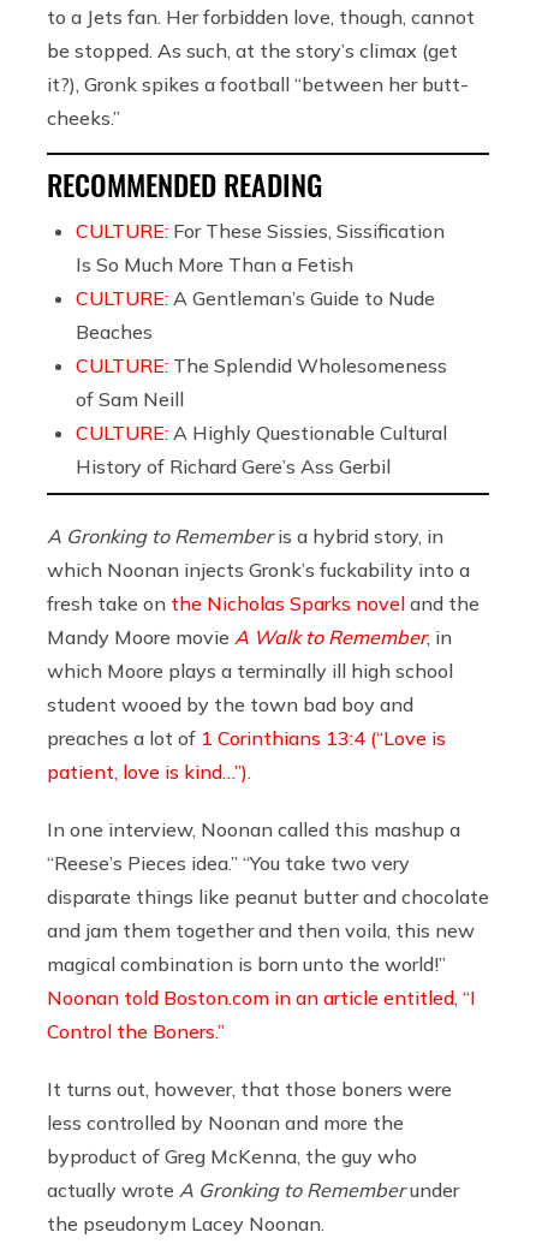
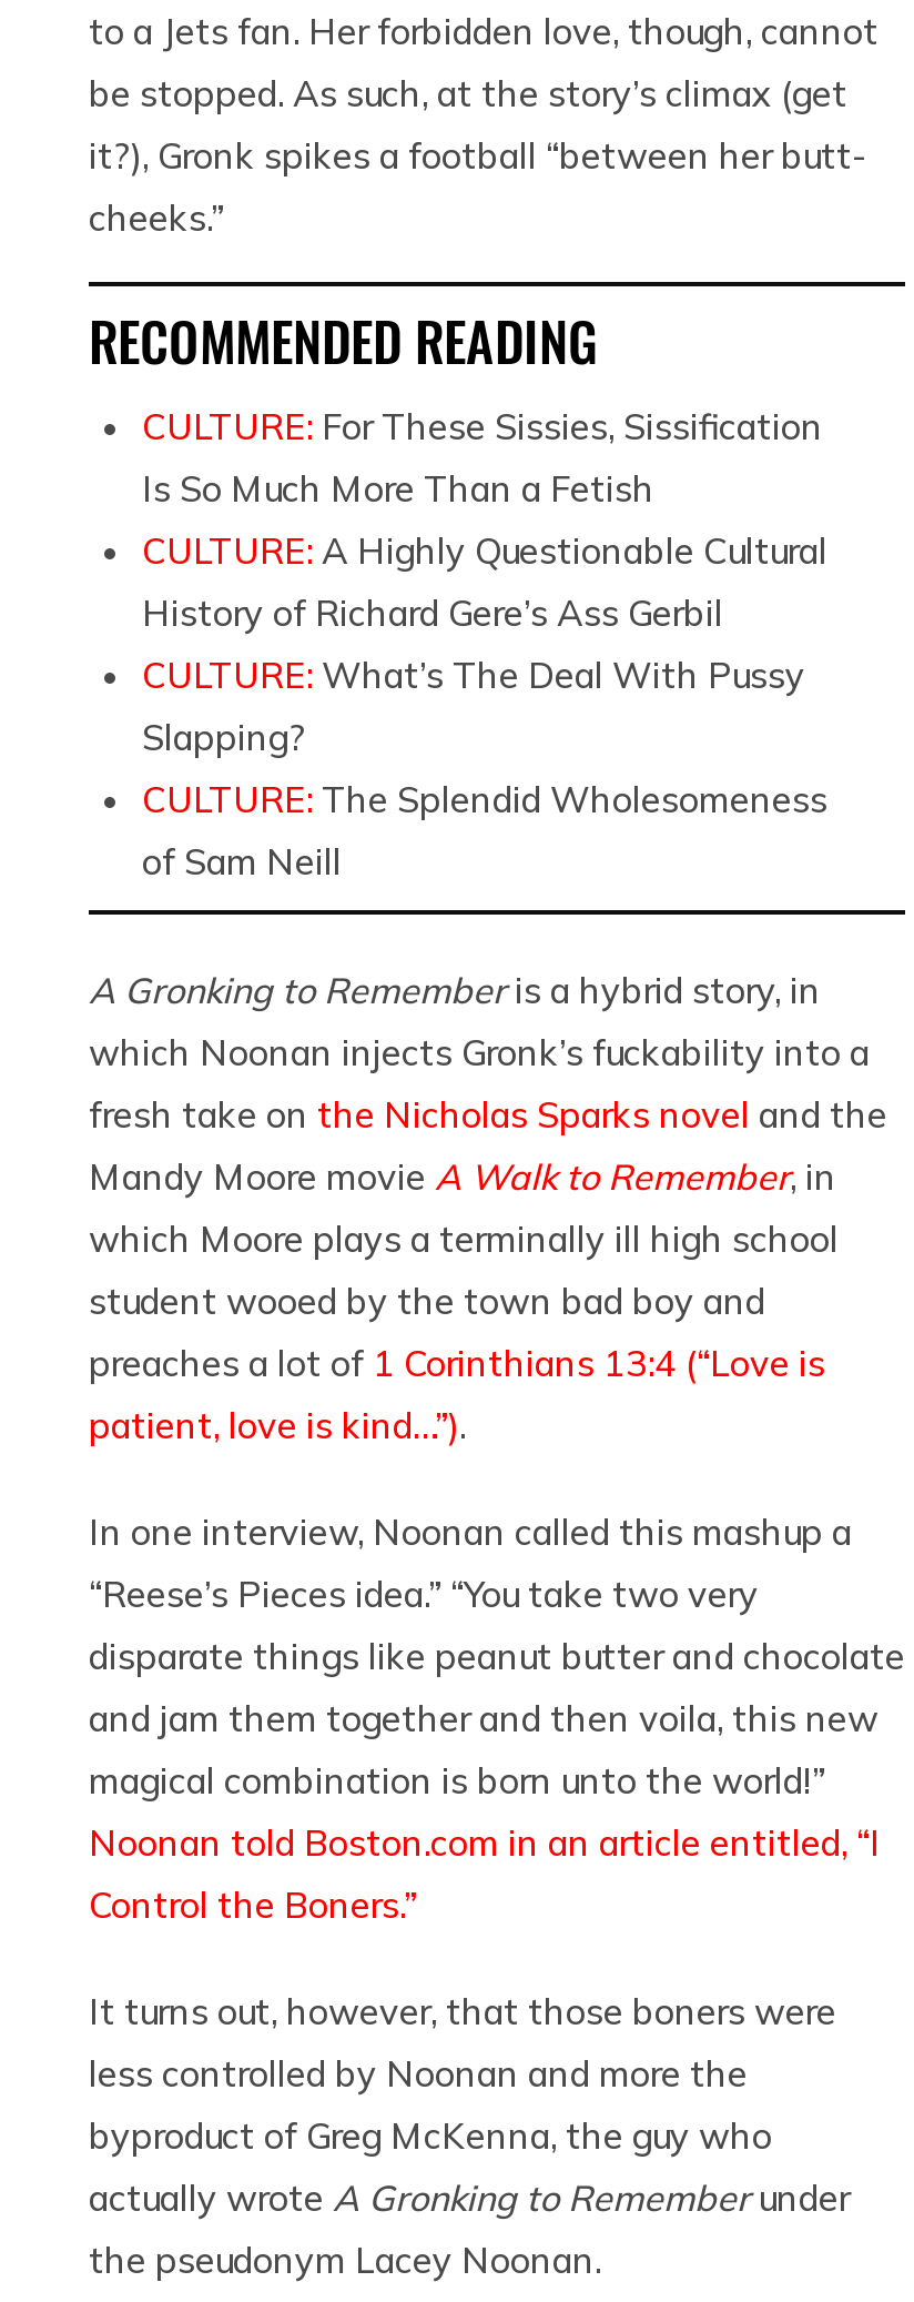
- CULTURE: A Gentleman’s Guide to Nude
- Beaches
+ CULTURE: What’s The Deal With Pussy
+ Slapping?

moved down: CULTURE: The Splendid Wholesomeness | of Sam Neill

moved up: CULTURE: A Highly Questionable Cultural | History of Richard Gere’s Ass Gerbil
